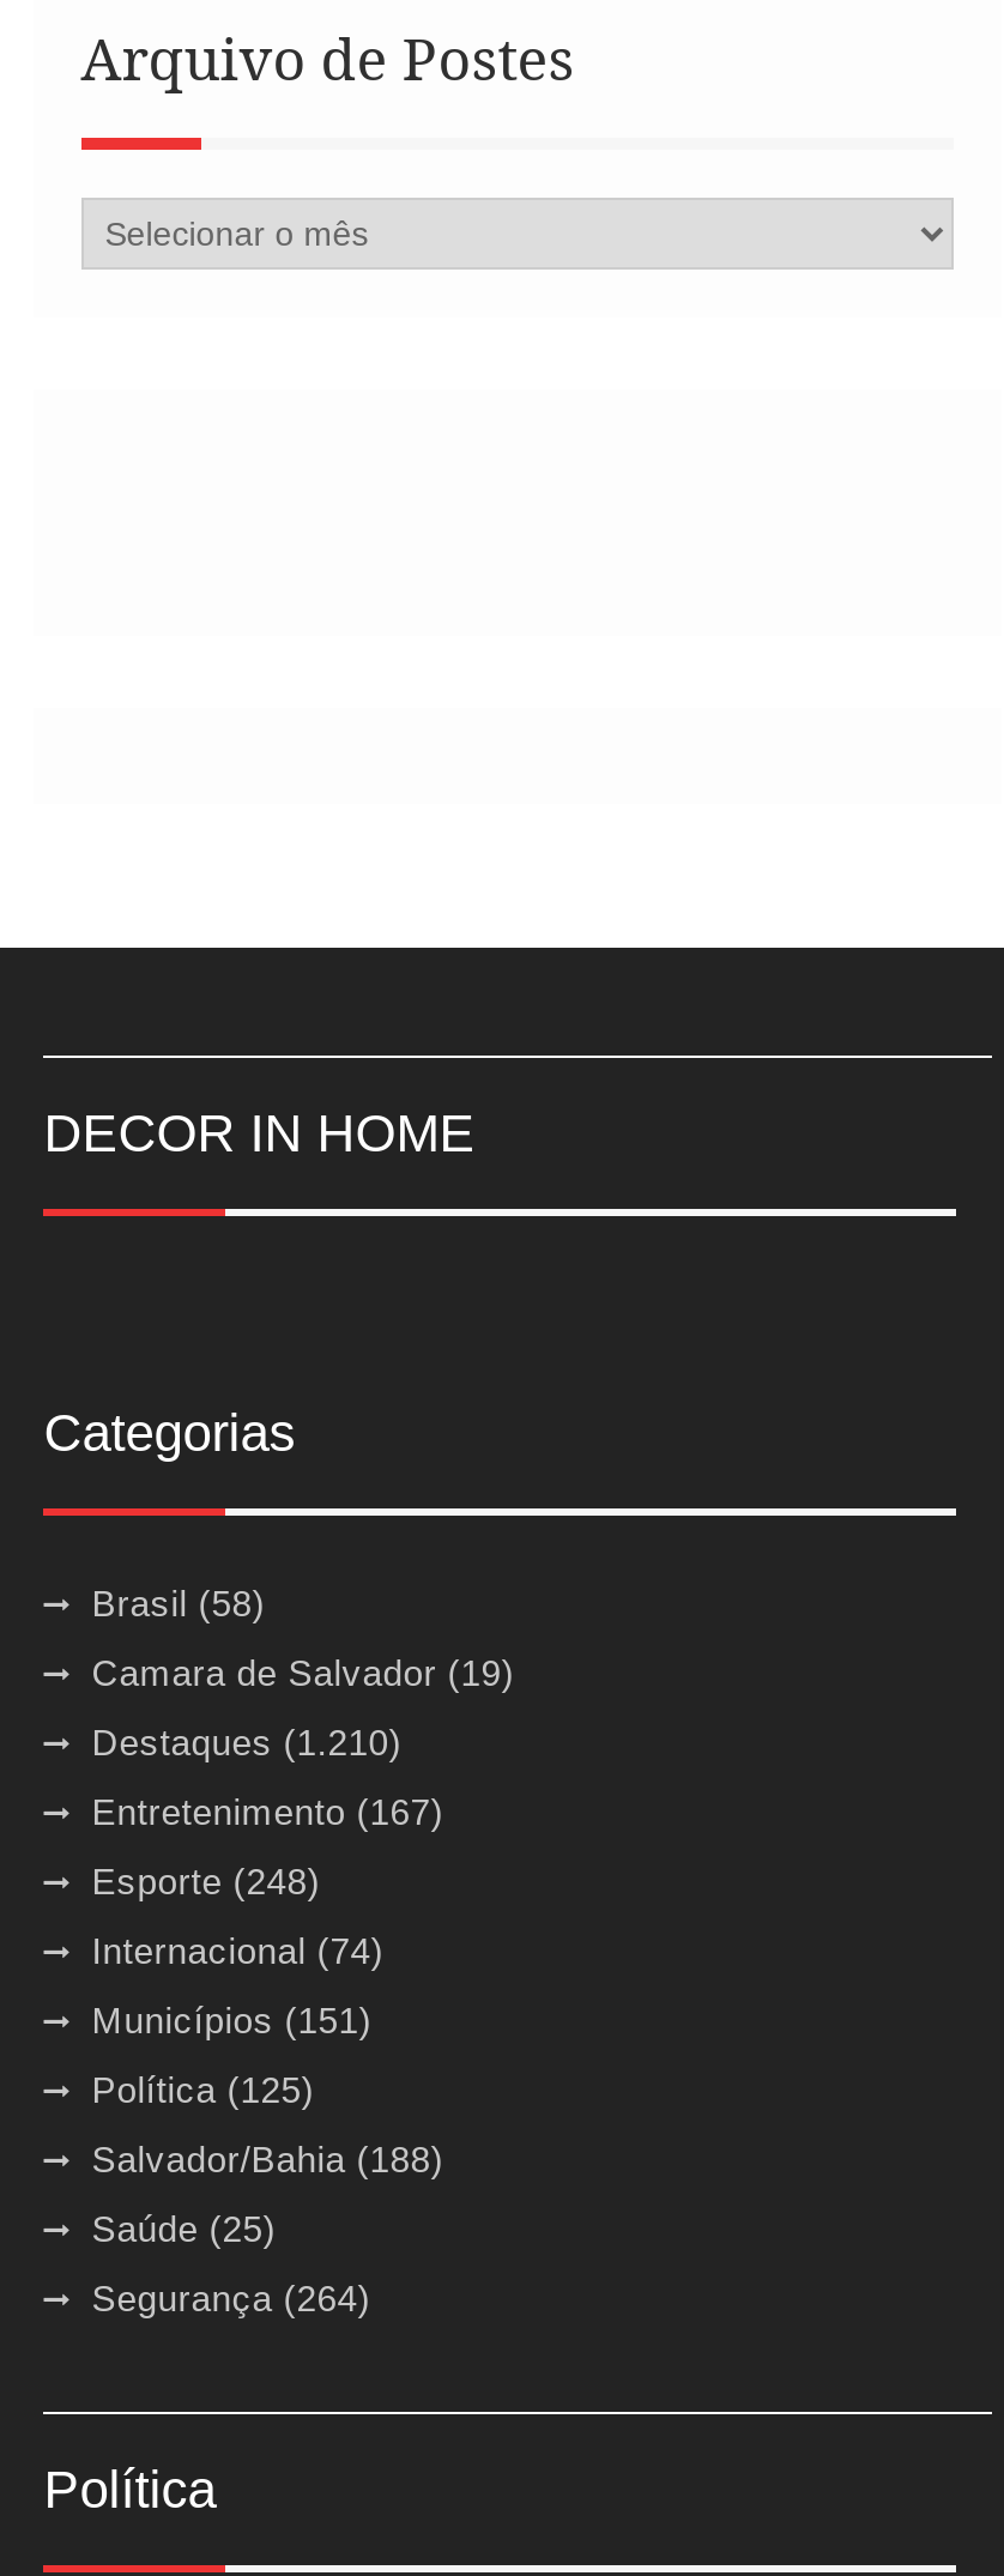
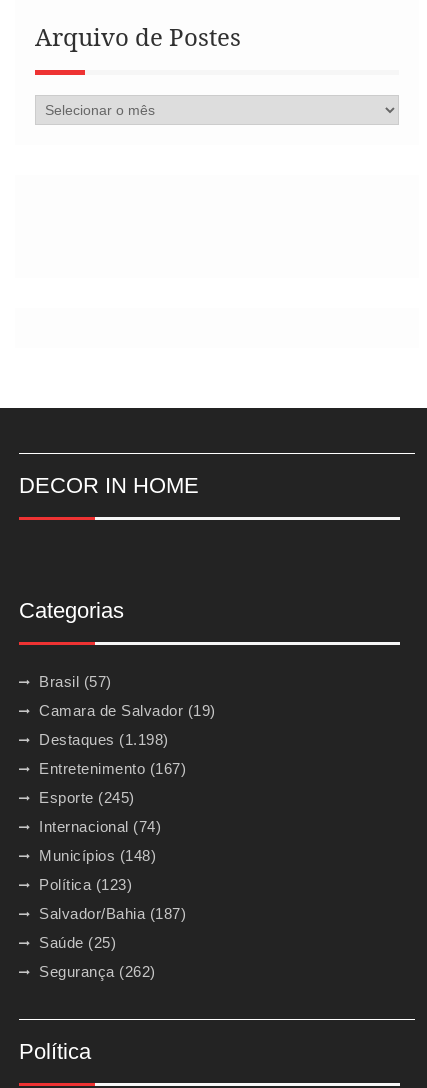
- Brasil (58)
+ Brasil (57)

- Destaques (1.210)
+ Destaques (1.198)

- Esporte (248)
+ Esporte (245)

- Municípios (151)
+ Municípios (148)

- Política (125)
+ Política (123)

- Salvador/Bahia (188)
+ Salvador/Bahia (187)

- Segurança (264)
+ Segurança (262)
